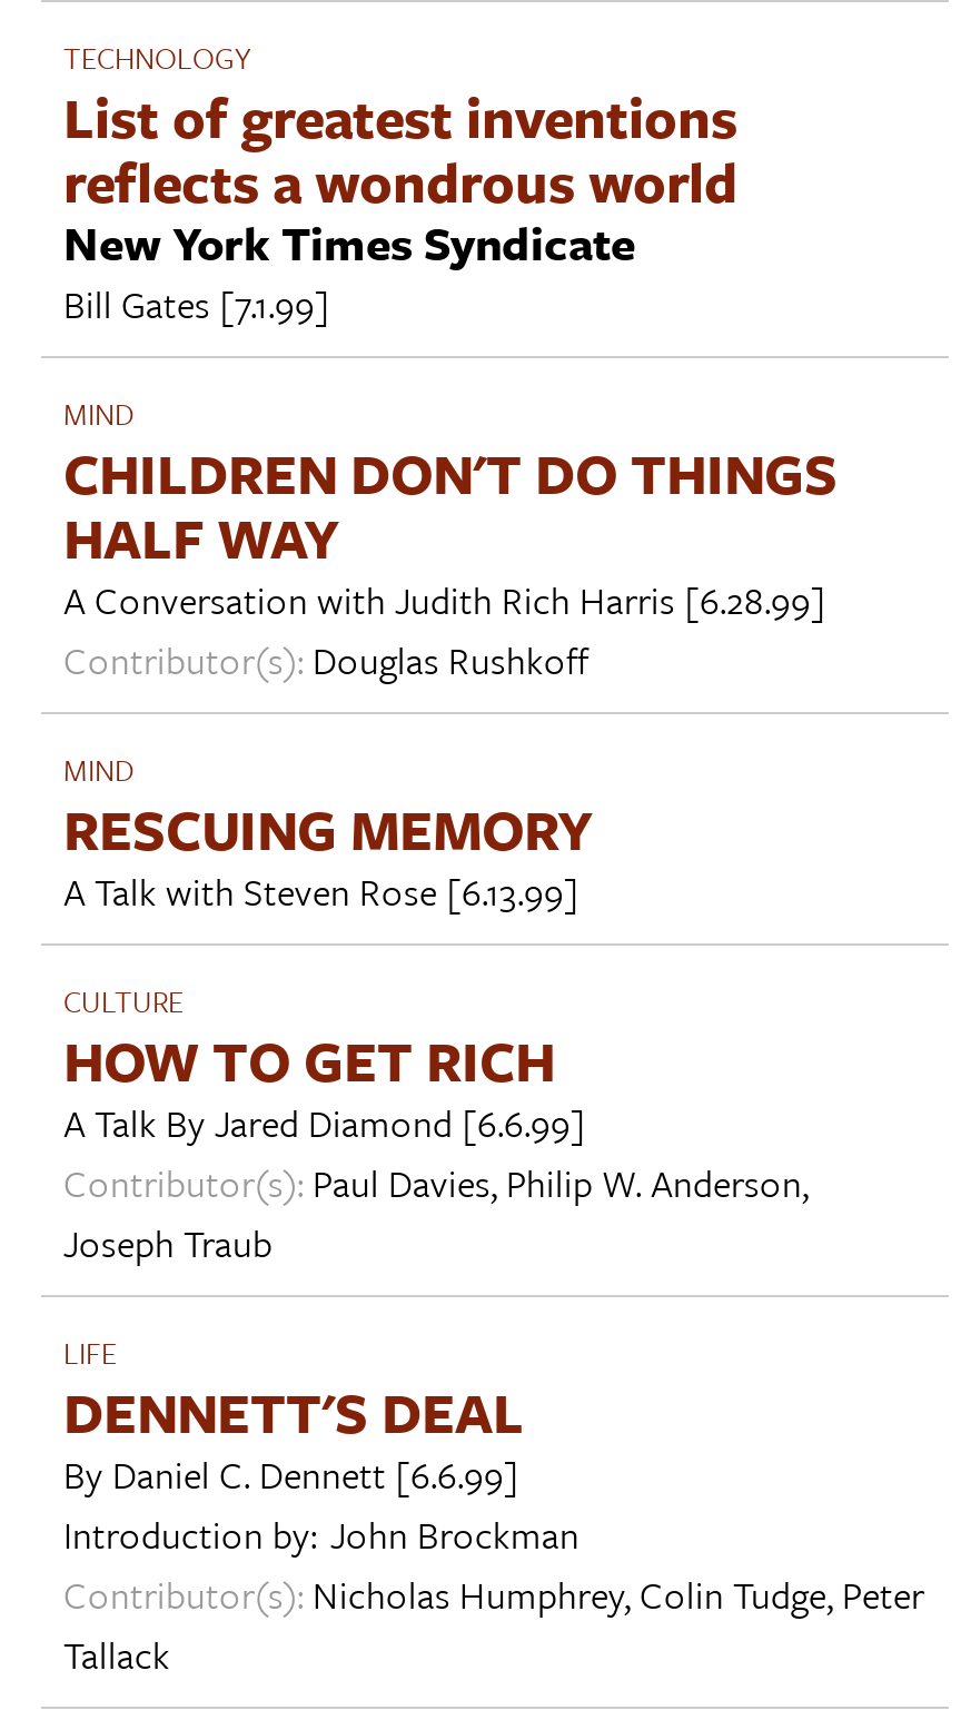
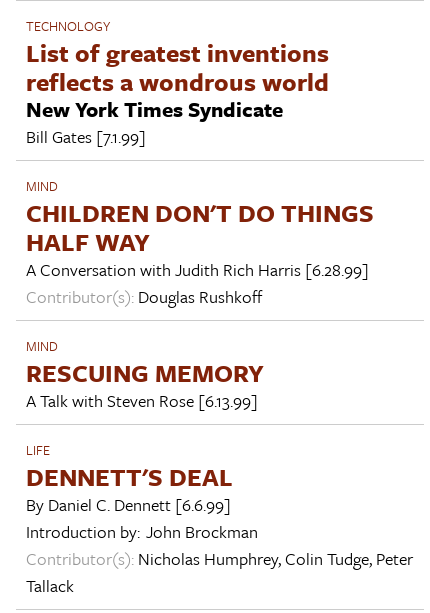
- CULTURE
- HOW TO GET RICH
- A Talk By Jared Diamond [6.6.99]
- Contributor(s): Paul Davies, Philip W. Anderson,
- Joseph Traub
